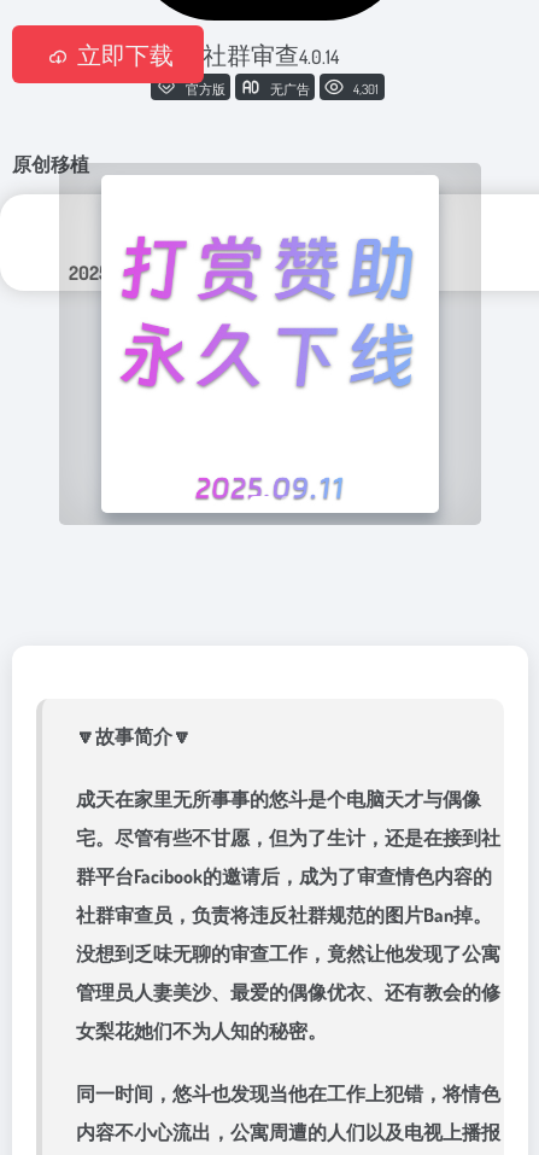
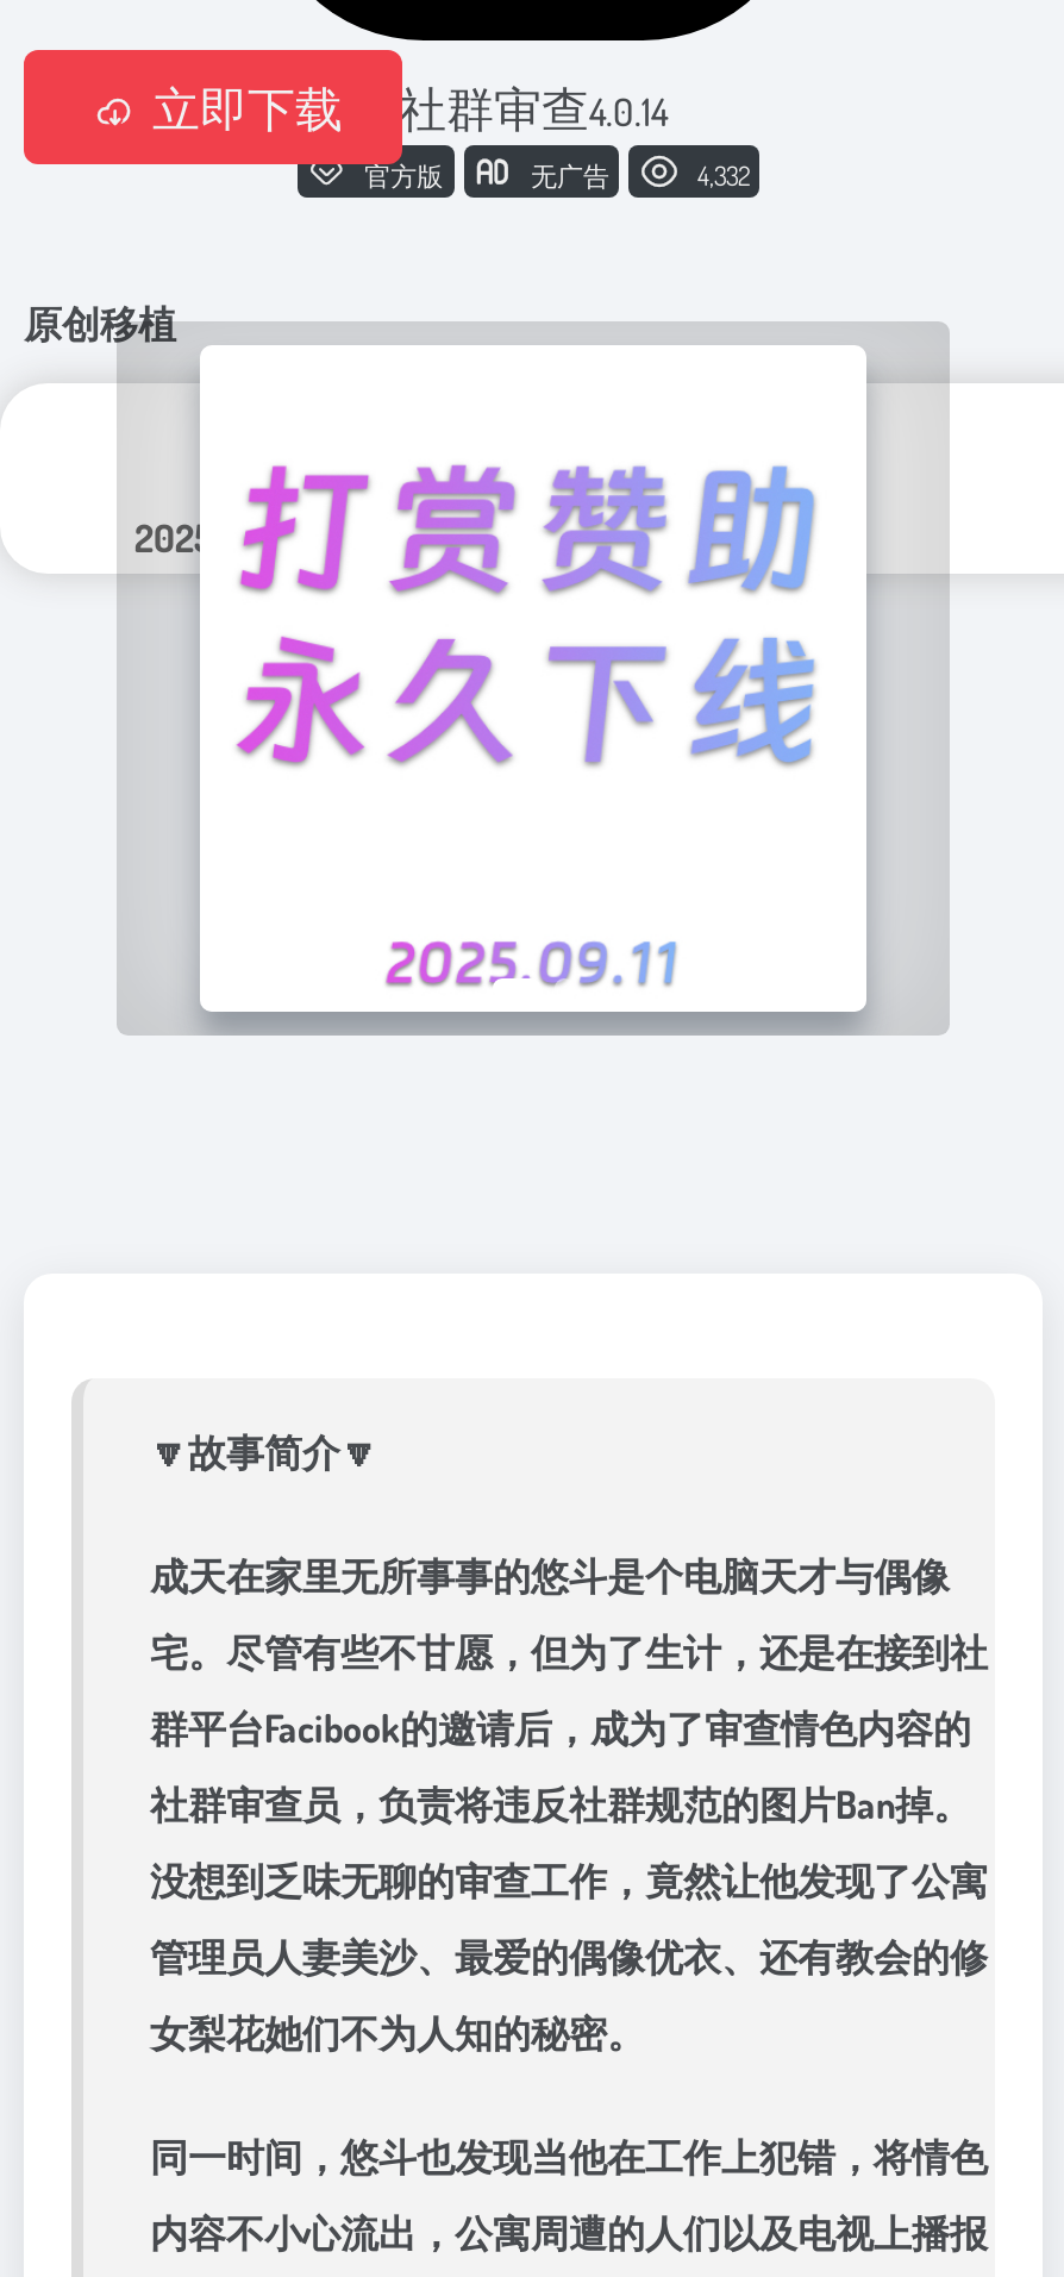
- 4,301
+ 4,332
